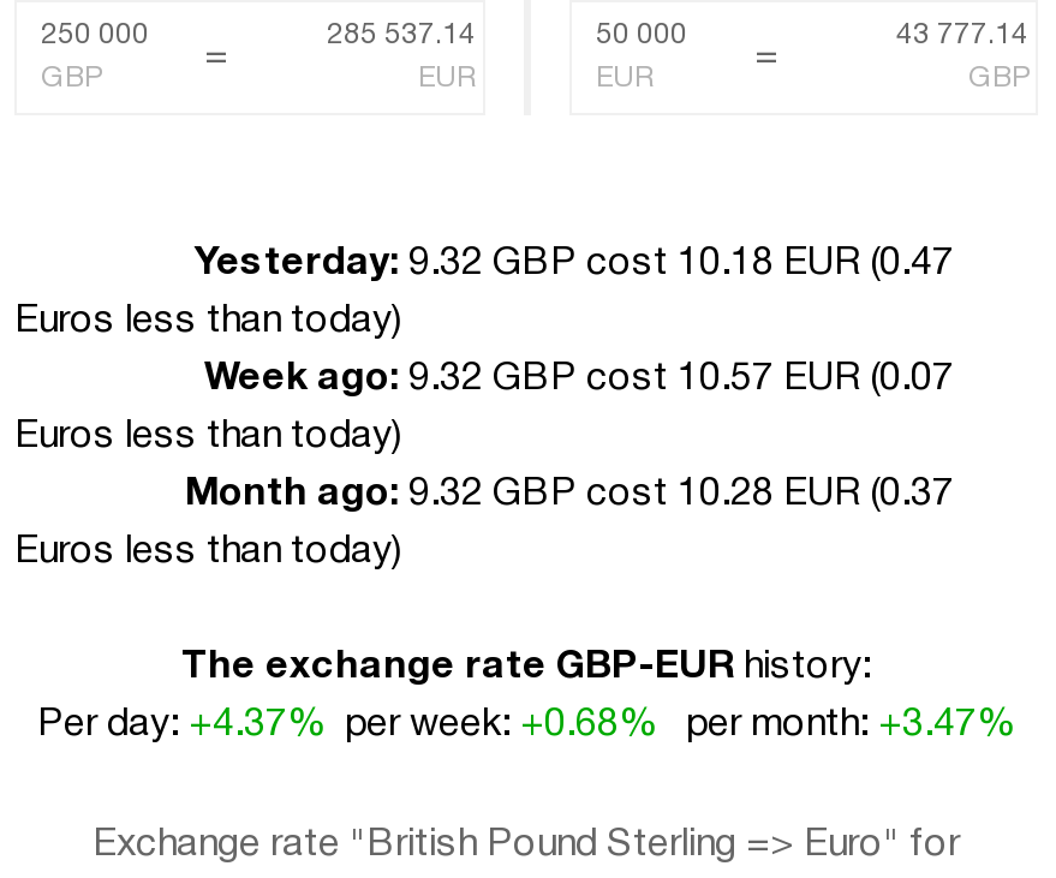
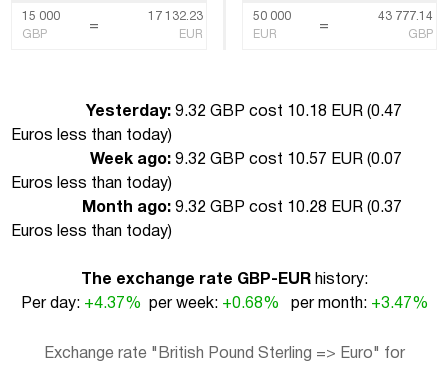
- 250 000
+ 15 000

- 285 537.14
+ 17 132.23
